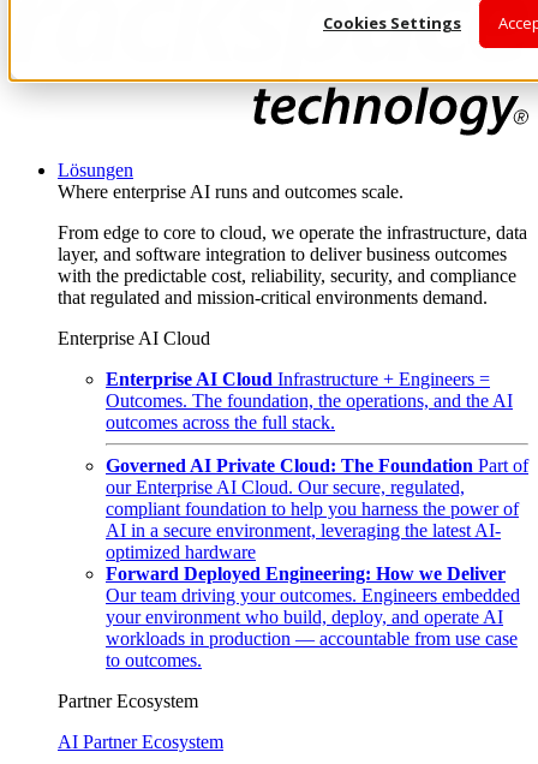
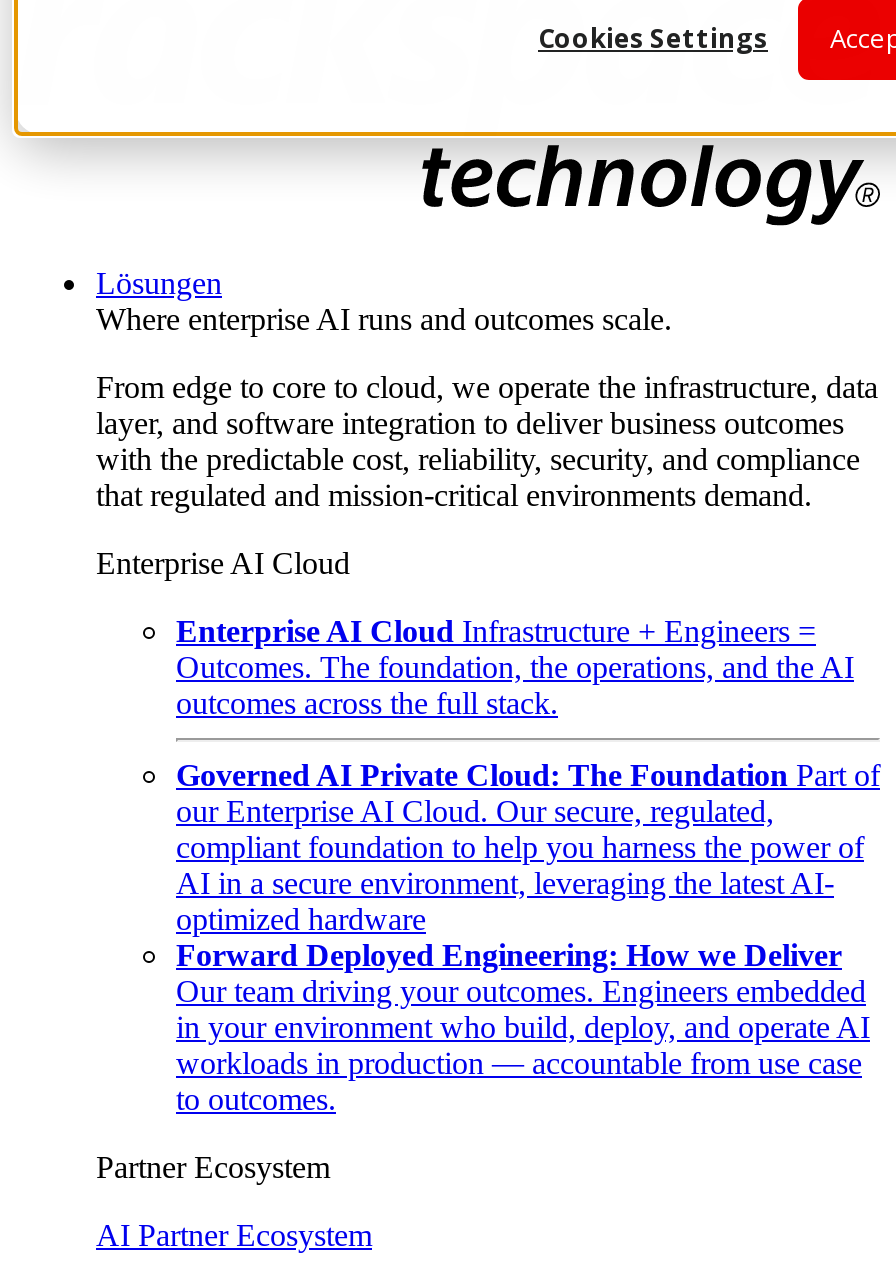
- your environment who build, deploy, and operate AI
+ in your environment who build, deploy, and operate AI
